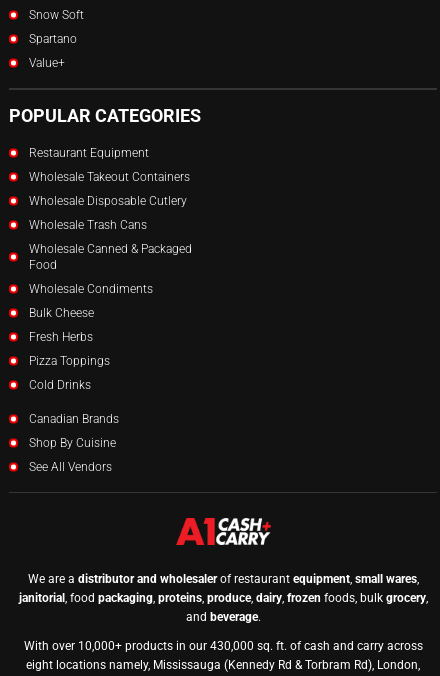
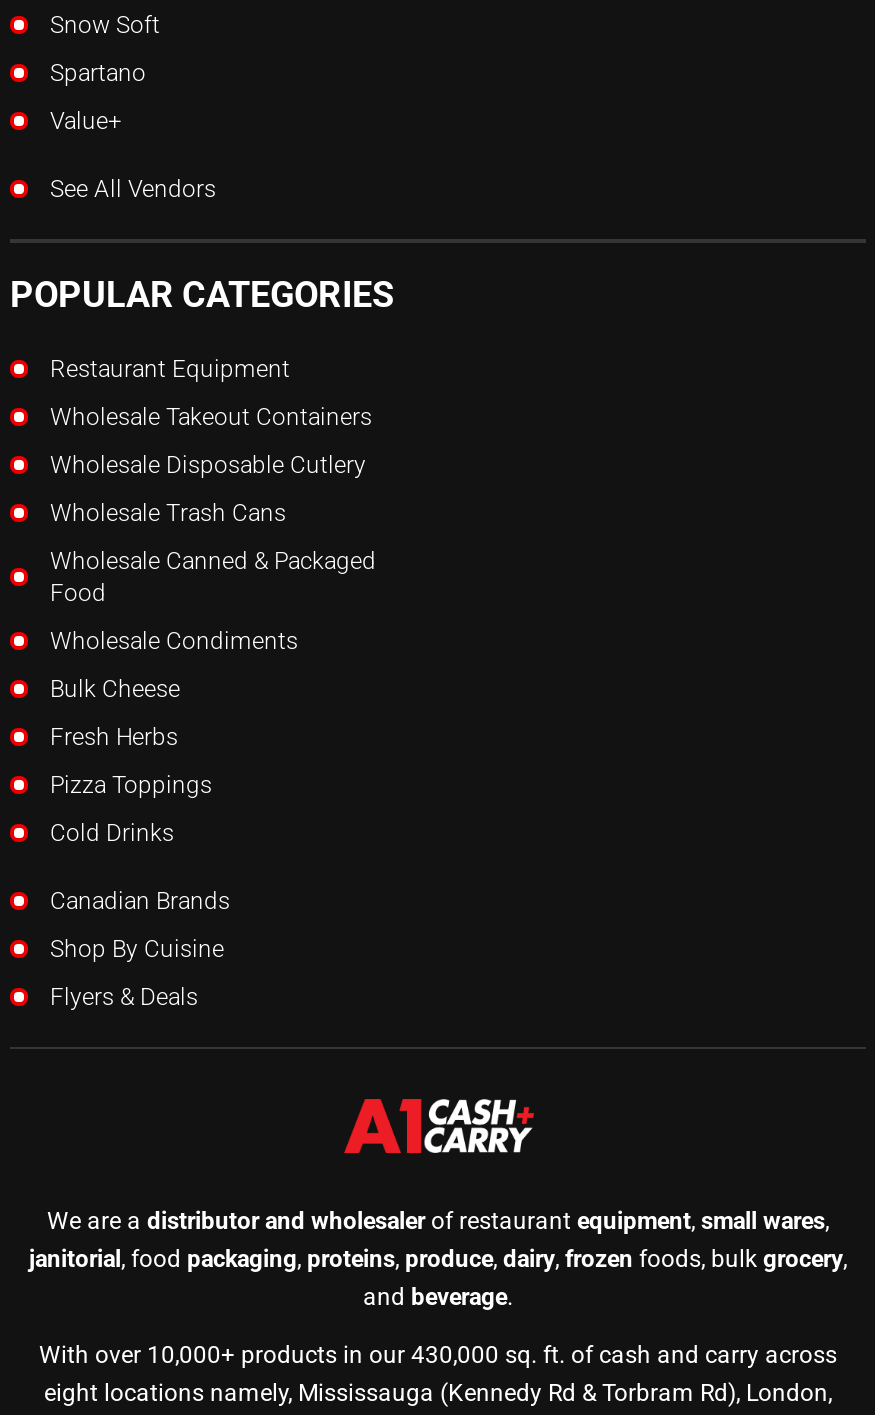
+ Flyers & Deals

moved up: See All Vendors
